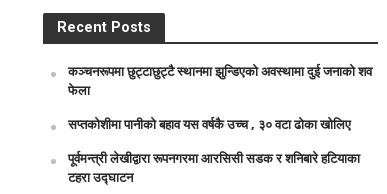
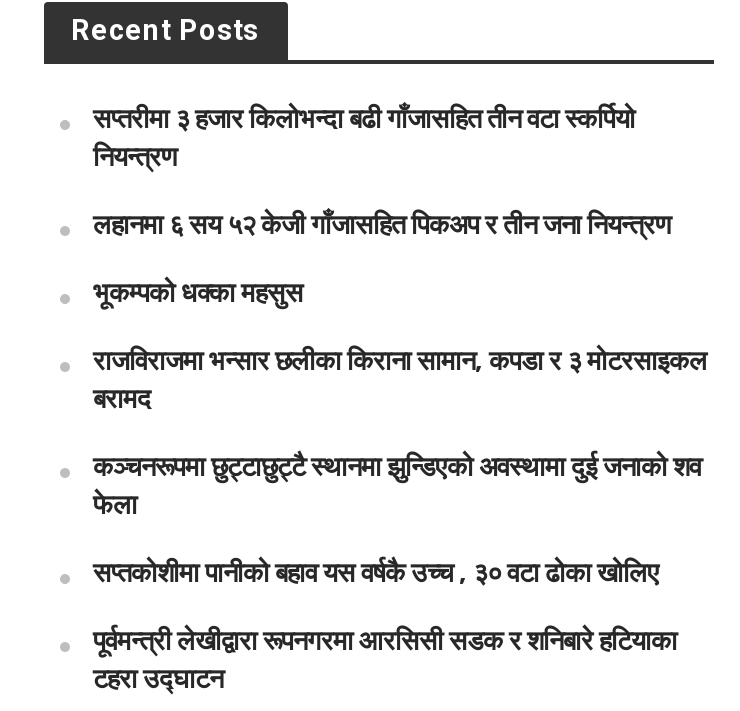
+ सप्तरीमा ३ हजार किलोभन्दा बढी गाँजासहित तीन वटा स्कर्पियो
+ नियन्त्रण
+ लहानमा ६ सय ५२ केजी गाँजासहित पिकअप र तीन जना नियन्त्रण
+ भूकम्पको धक्का महसुस
+ राजविराजमा भन्सार छलीका किराना सामान, कपडा र ३ मोटरसाइकल
+ बरामद
